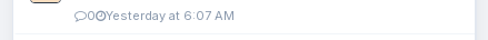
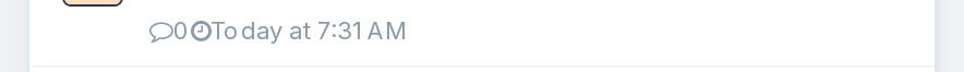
- Yesterday at 6:07 AM
+ Today at 7:31 AM
